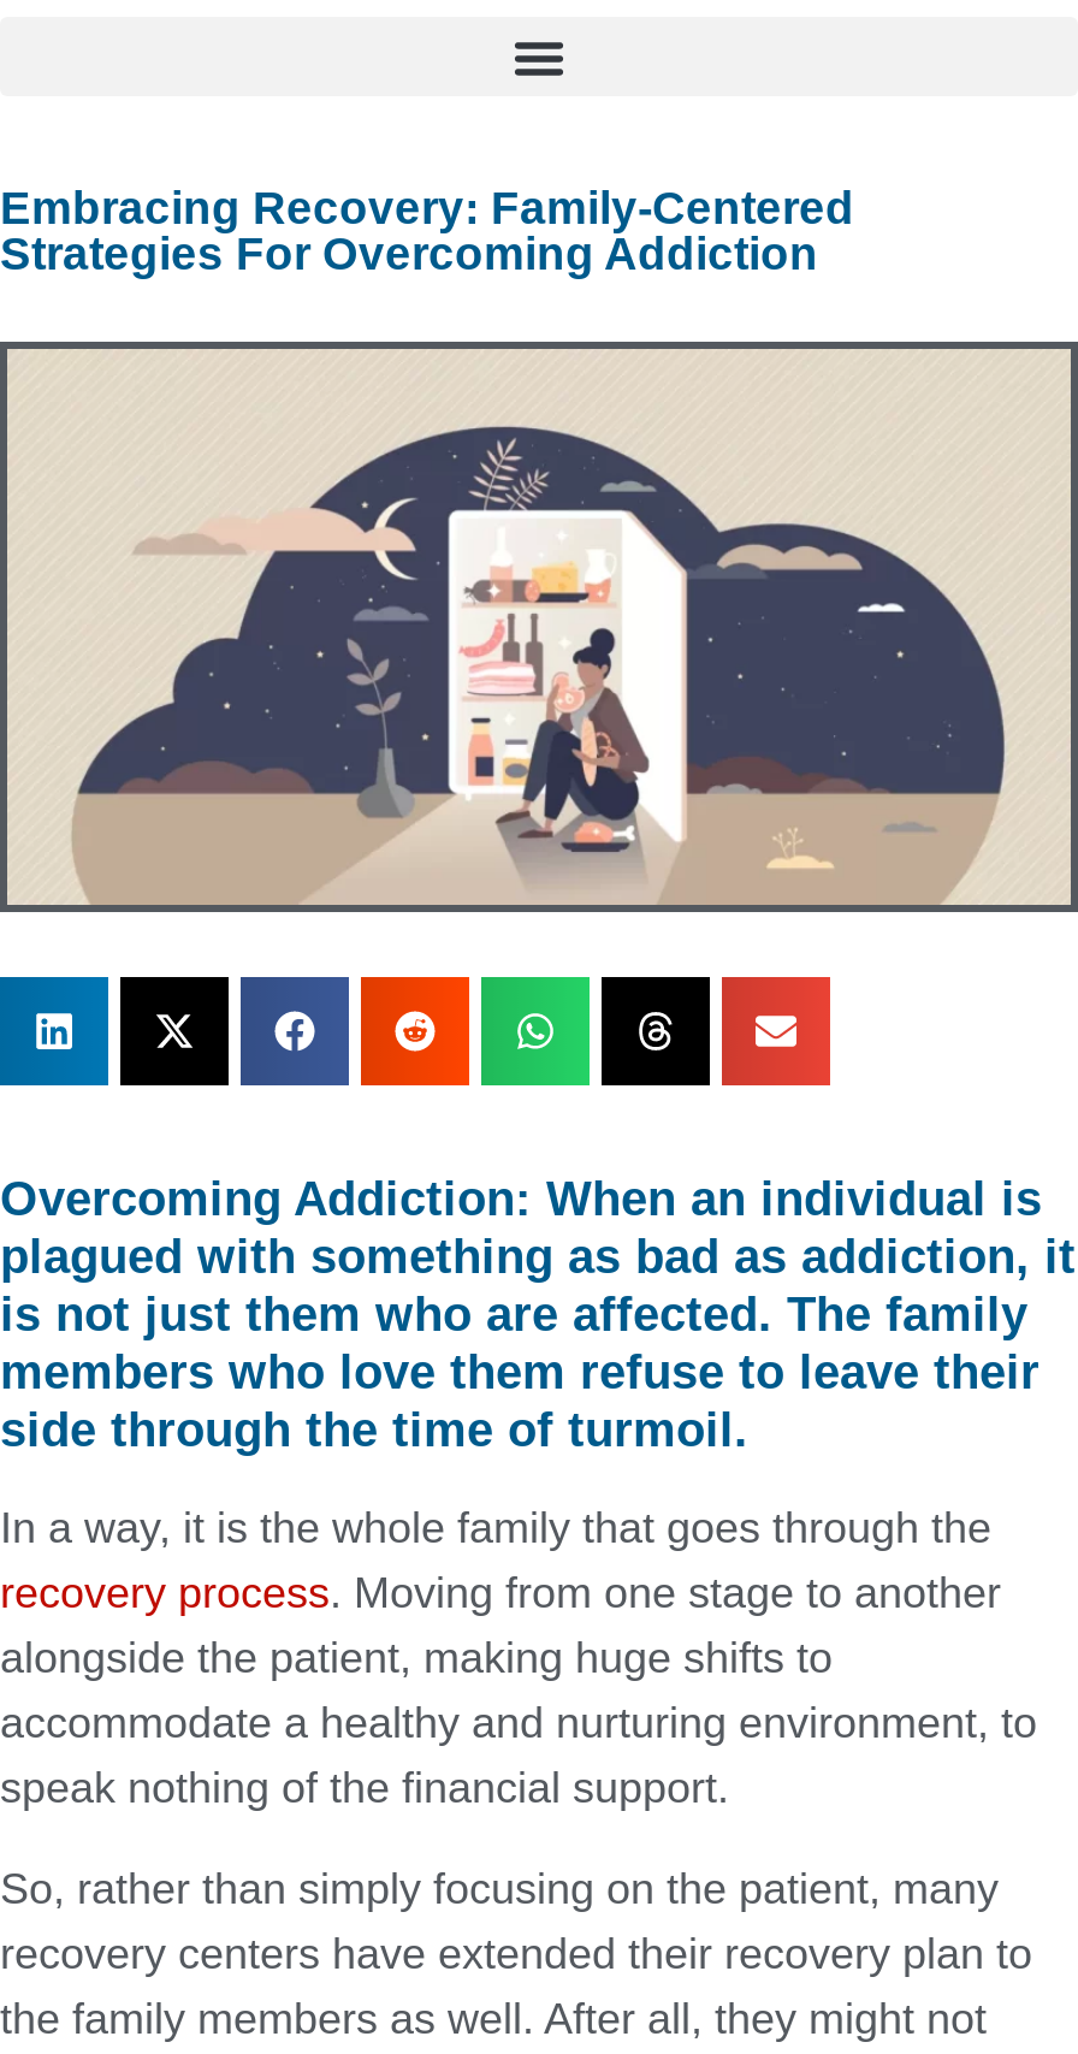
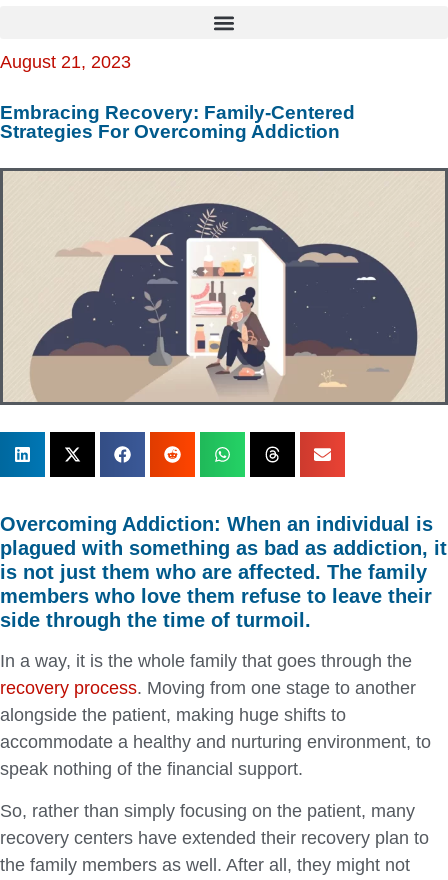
+ August 21, 2023
